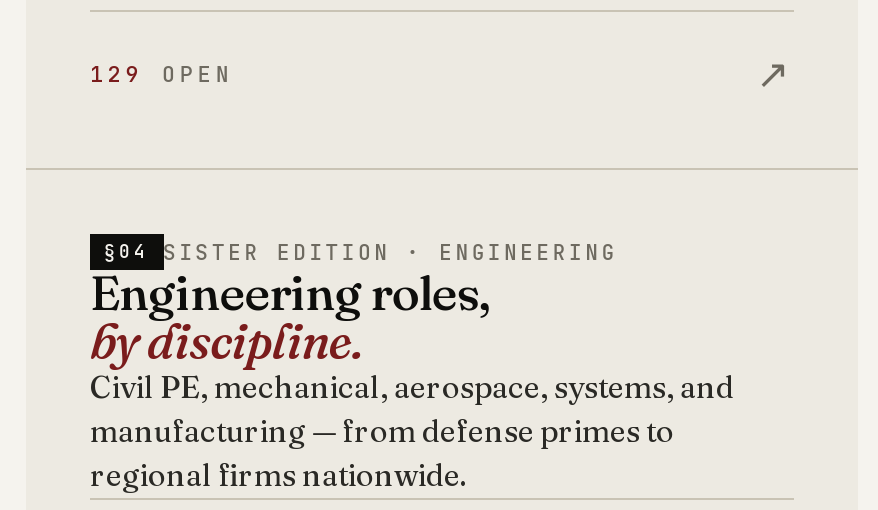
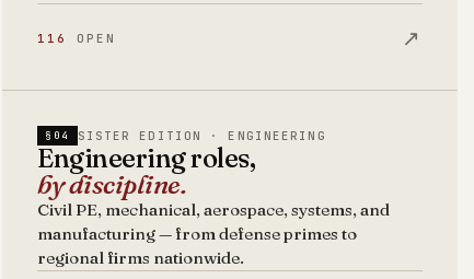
- 129 OPEN
+ 116 OPEN
